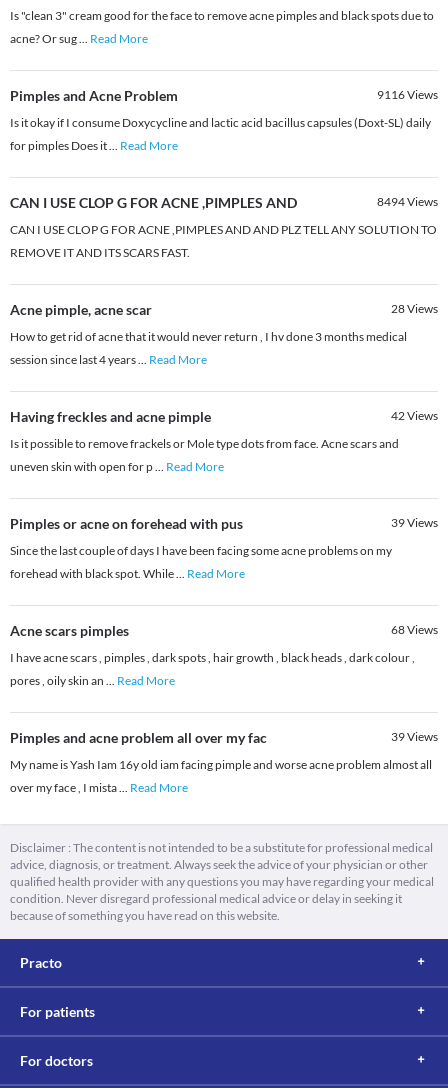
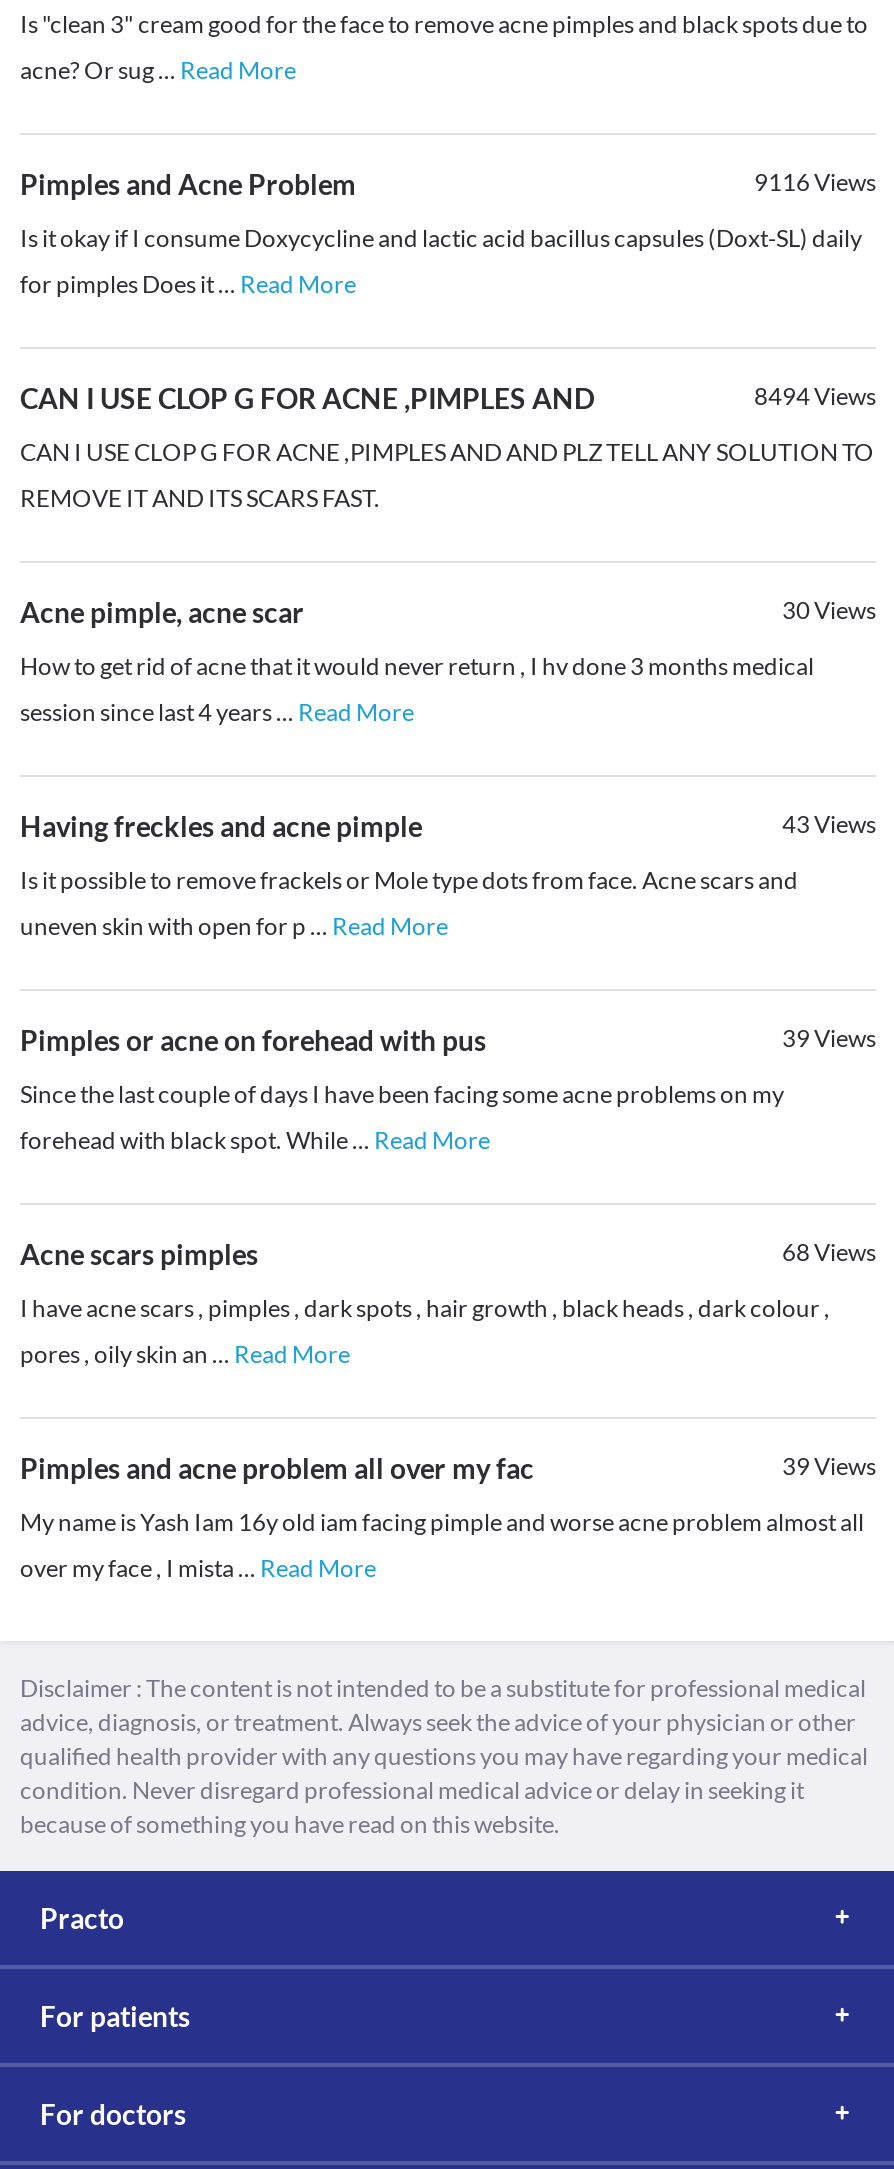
- 28Views
+ 30Views

- 42Views
+ 43Views
